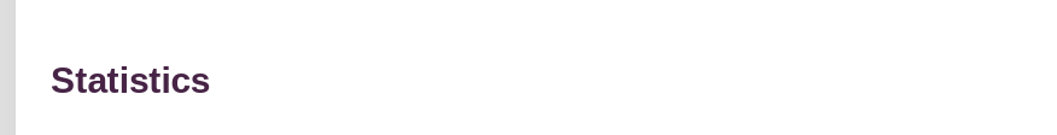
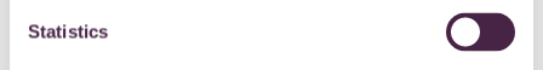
+ [image]
